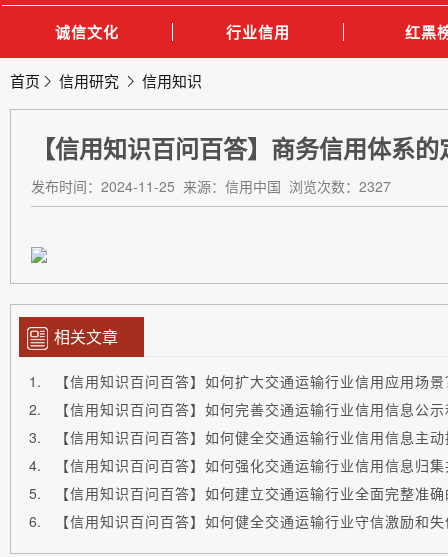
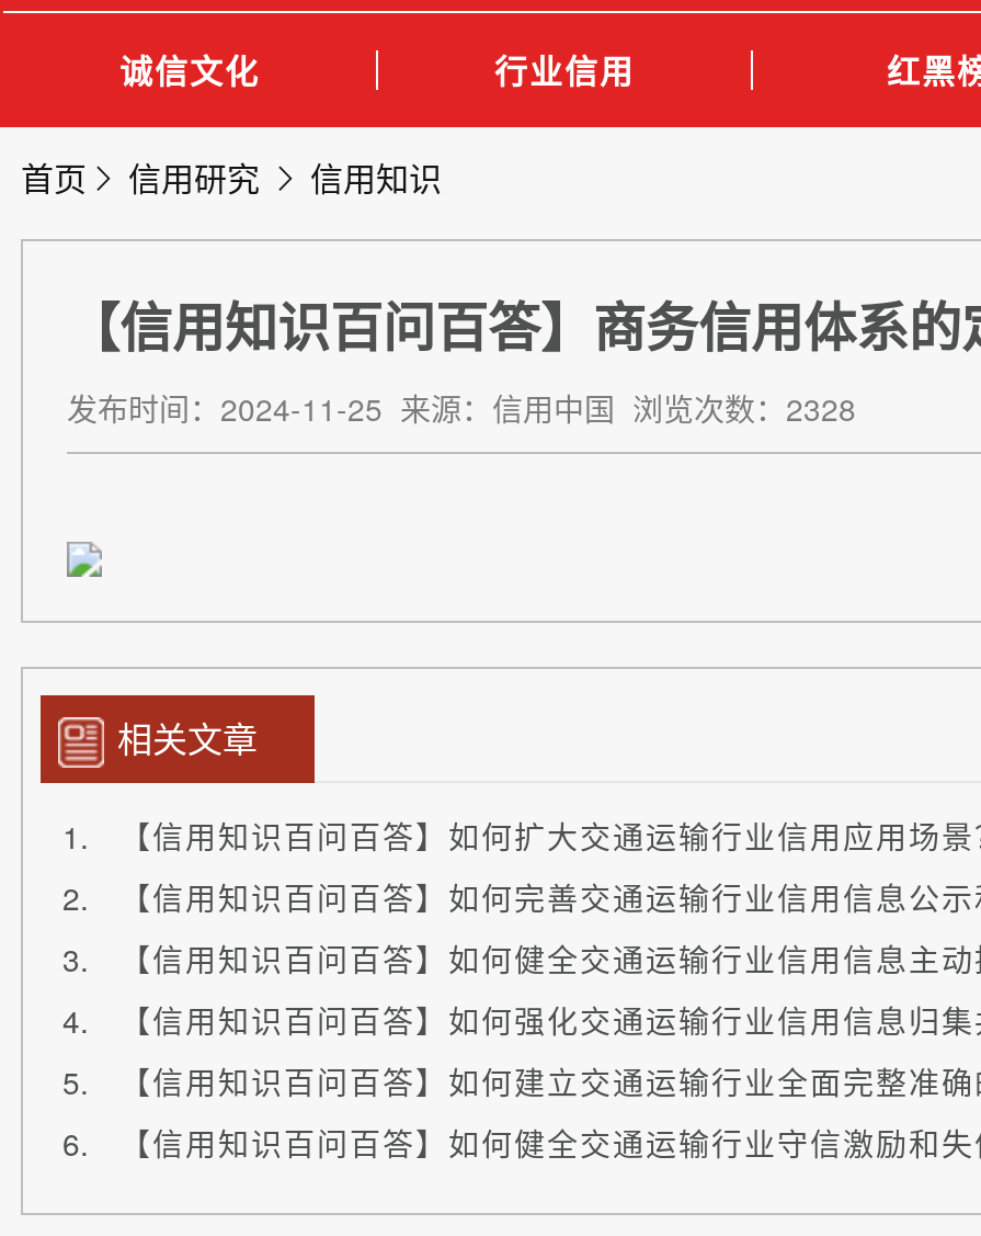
- 发布时间：2024-11-25 来源：信用中国 浏览次数：2327
+ 发布时间：2024-11-25 来源：信用中国 浏览次数：2328
